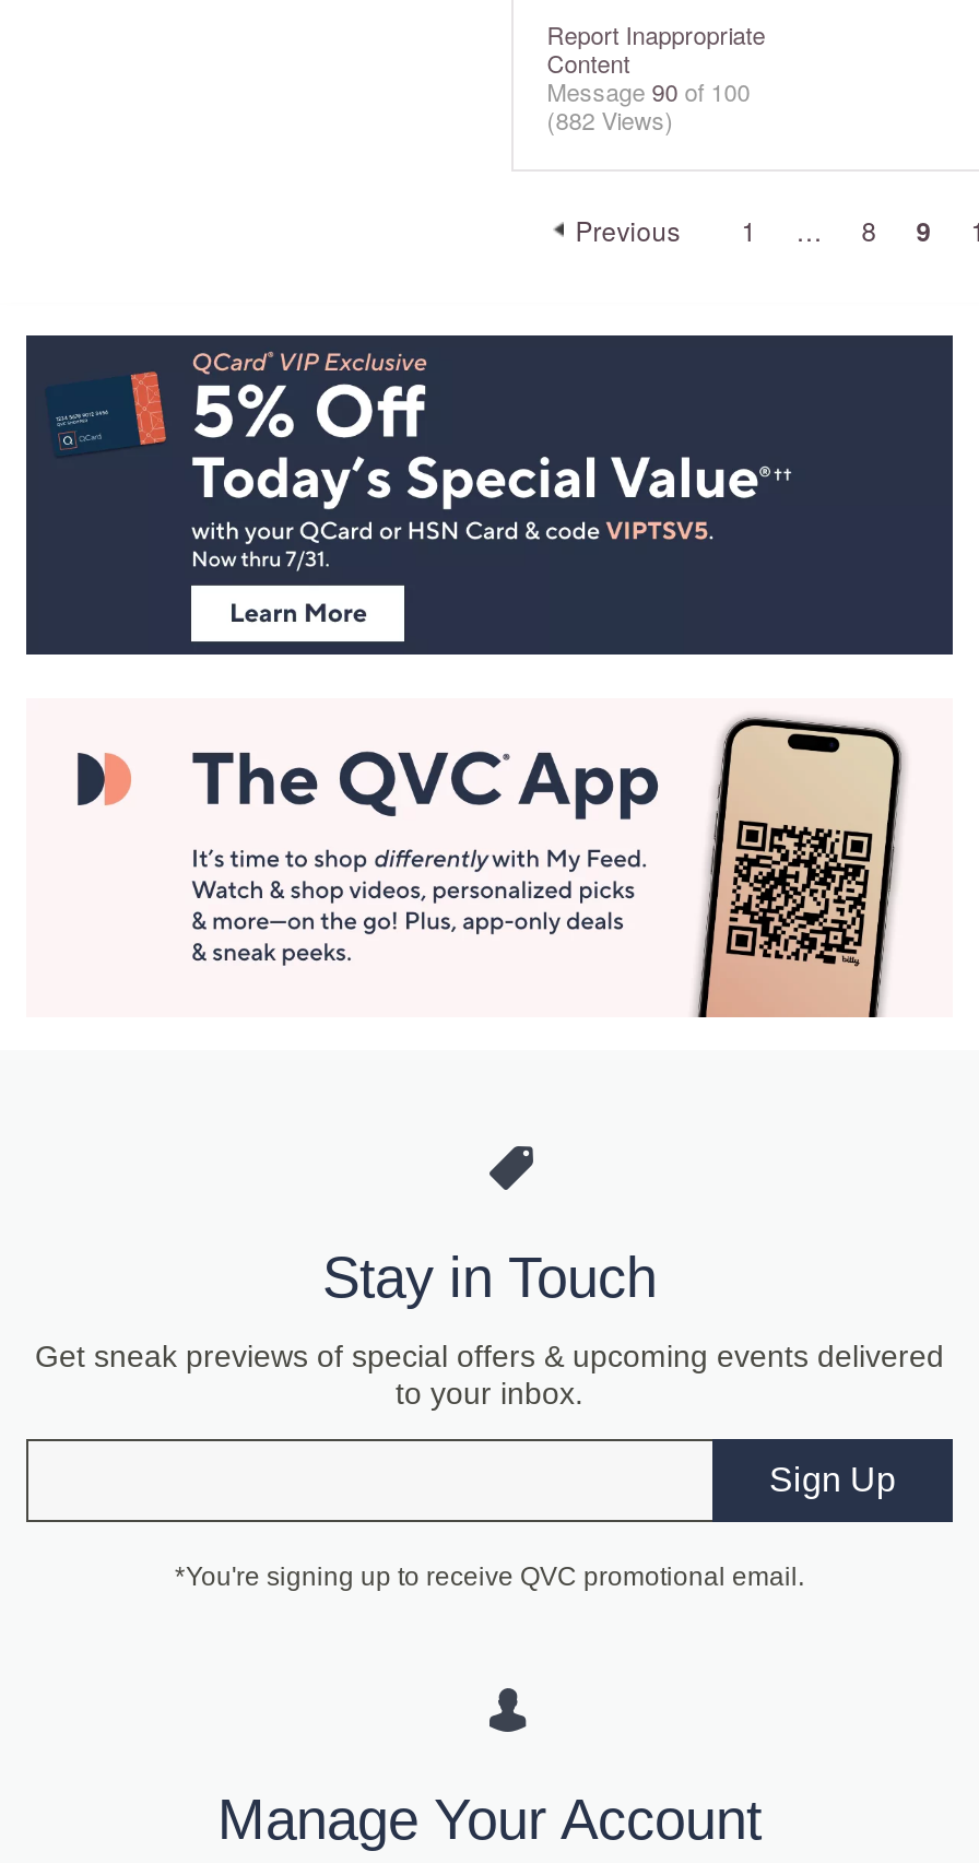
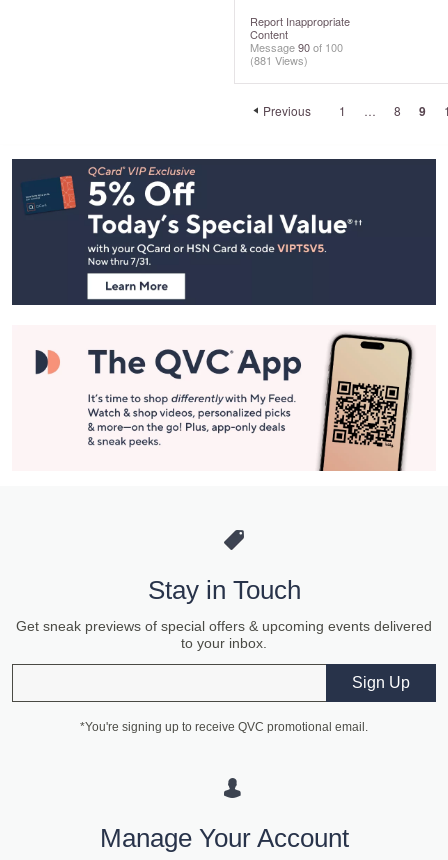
- (882 Views)
+ (881 Views)
